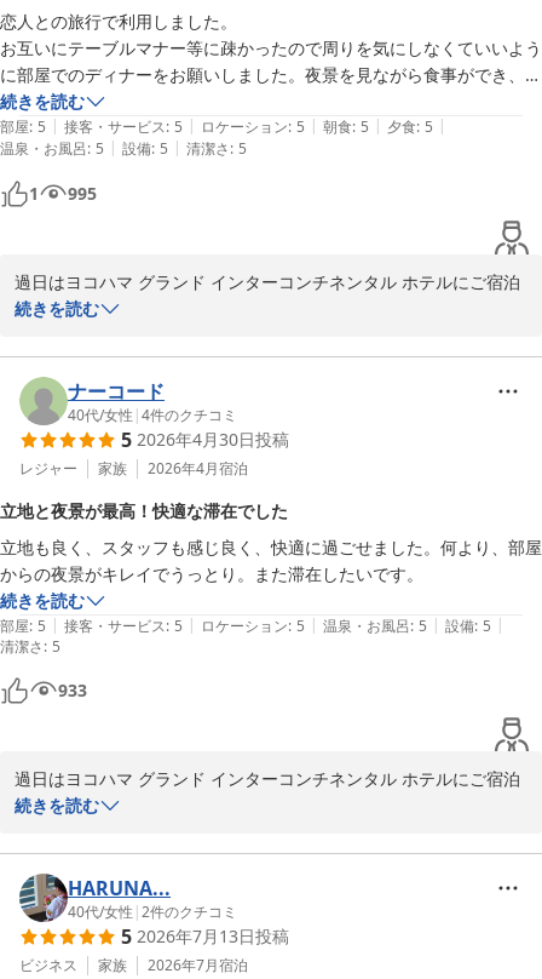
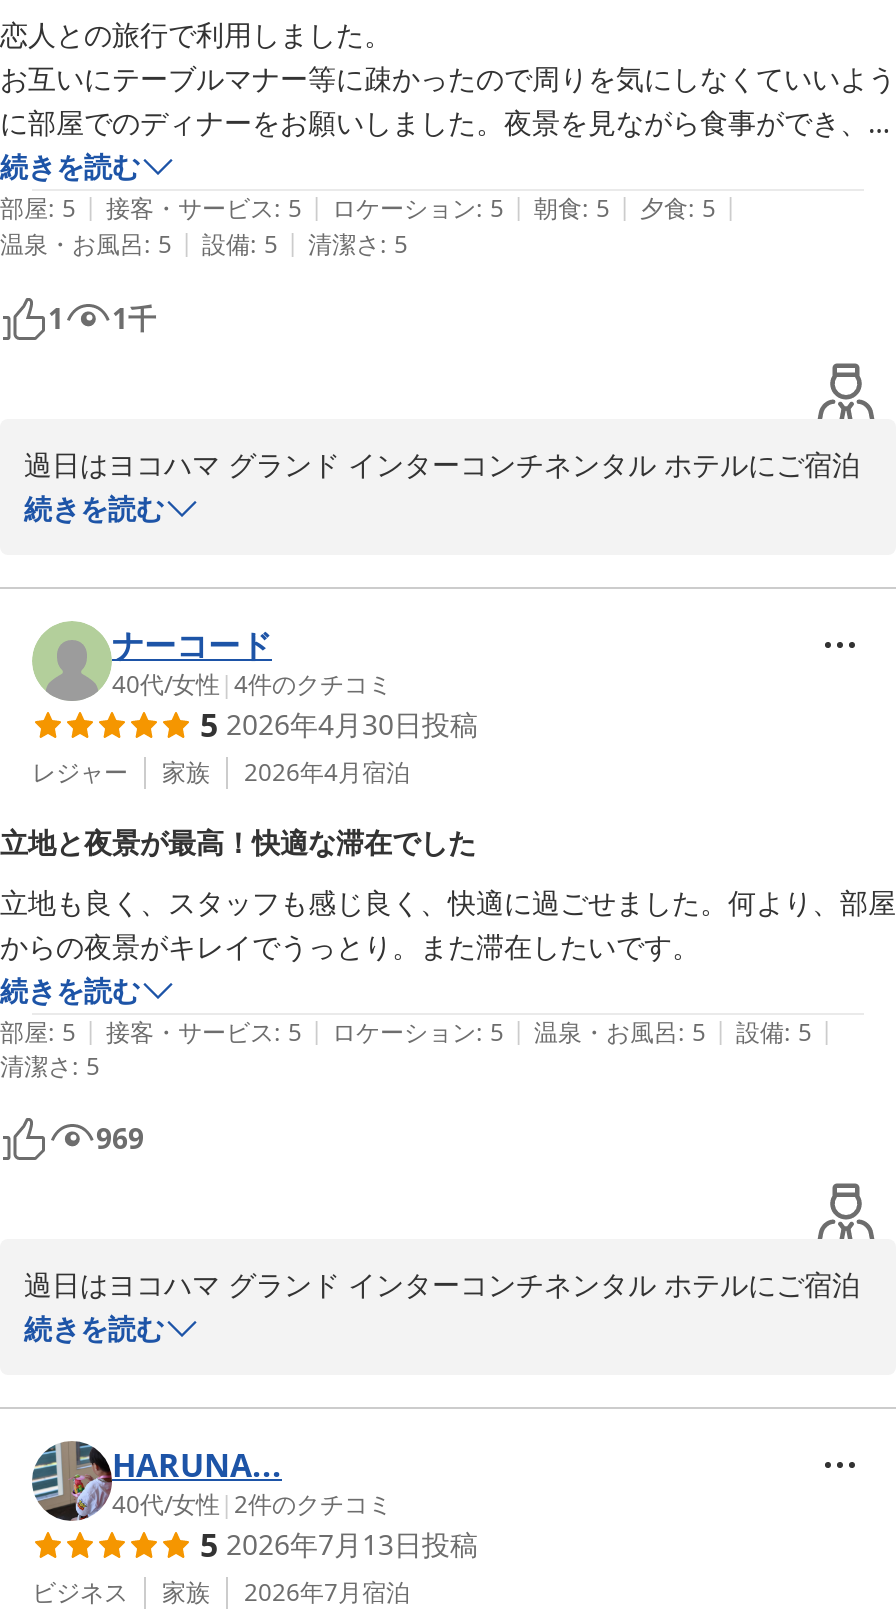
- 1 995
+ 1 1千

- 933
+ 969
